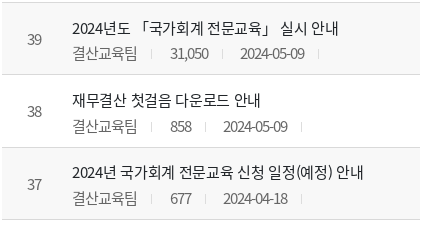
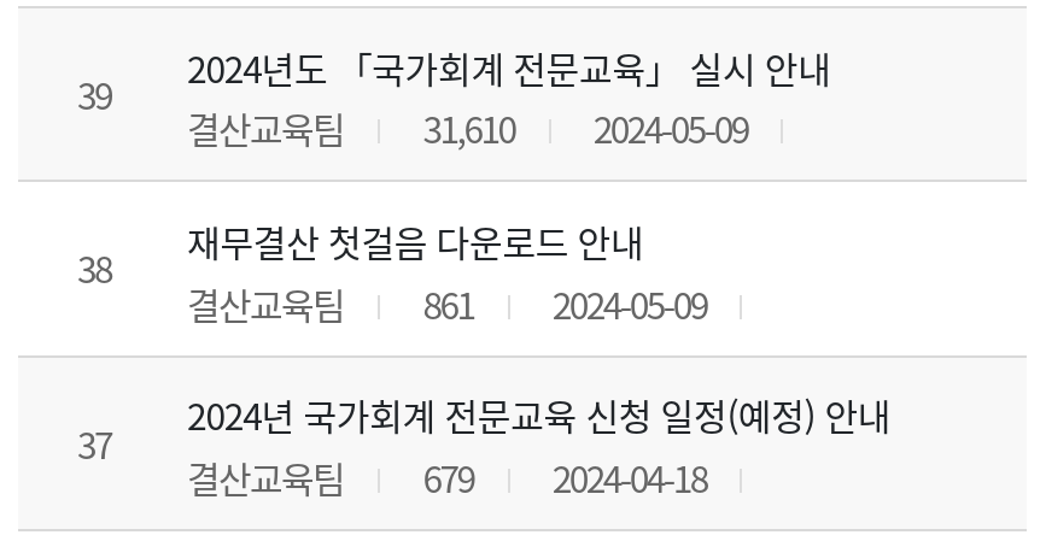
- 결산교육팀 31,050 2024-05-09
+ 결산교육팀 31,610 2024-05-09

- 결산교육팀 858 2024-05-09
+ 결산교육팀 861 2024-05-09

- 결산교육팀 677 2024-04-18
+ 결산교육팀 679 2024-04-18
